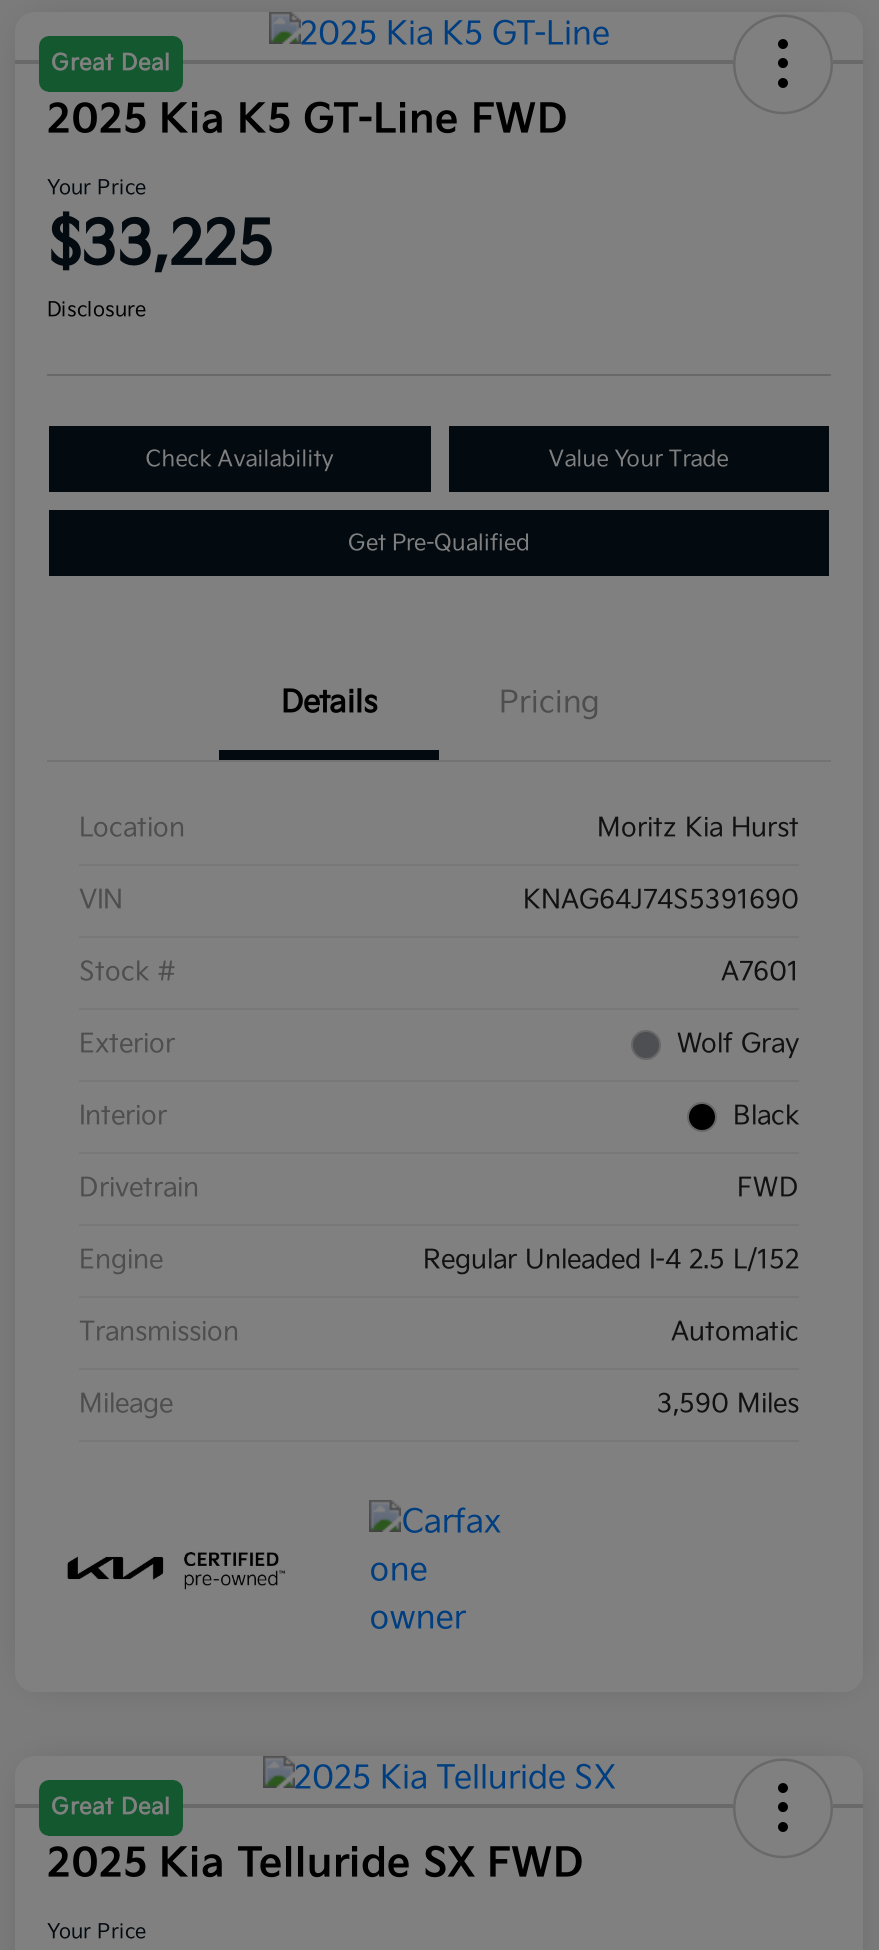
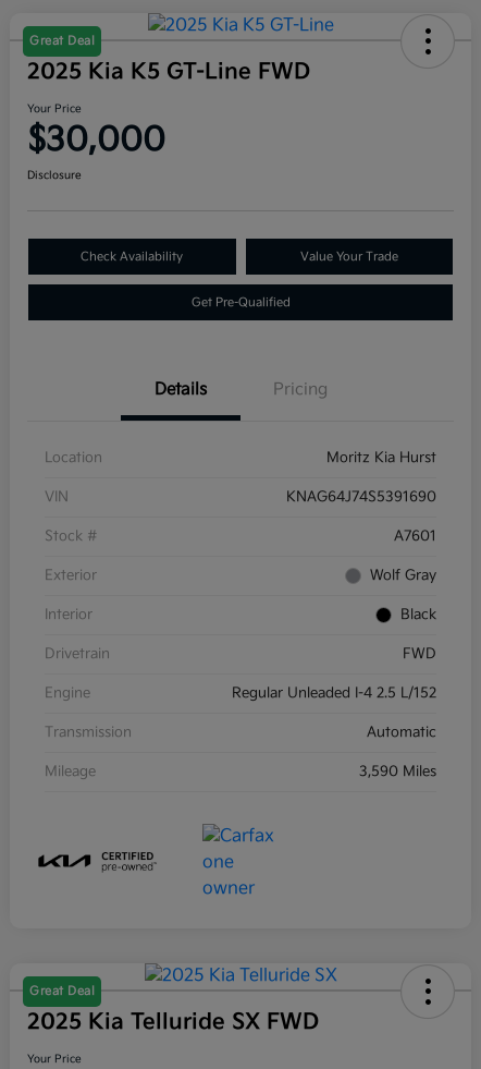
- $33,225
+ $30,000
